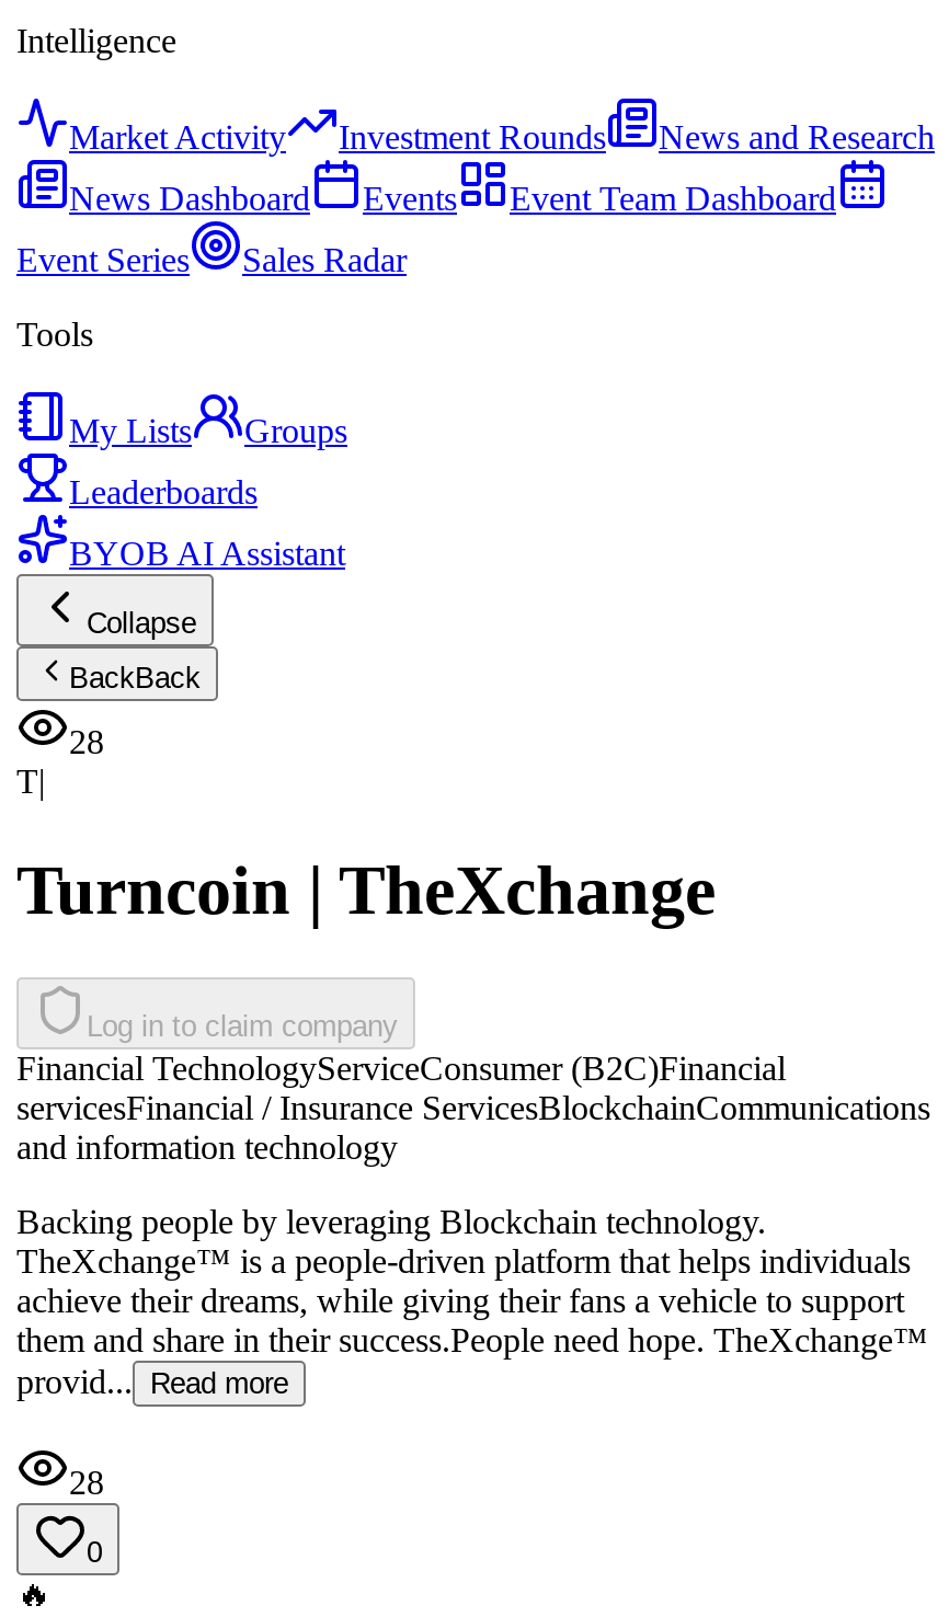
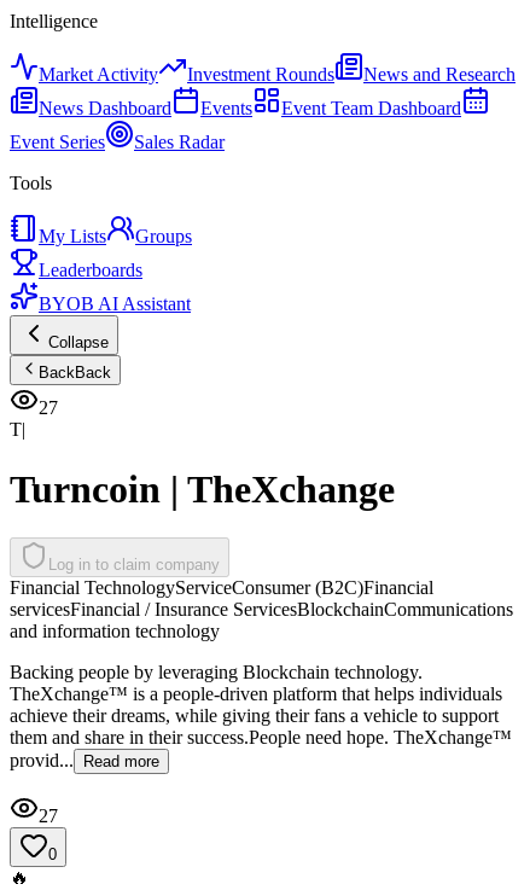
- 28
+ 27

- 28
+ 27
